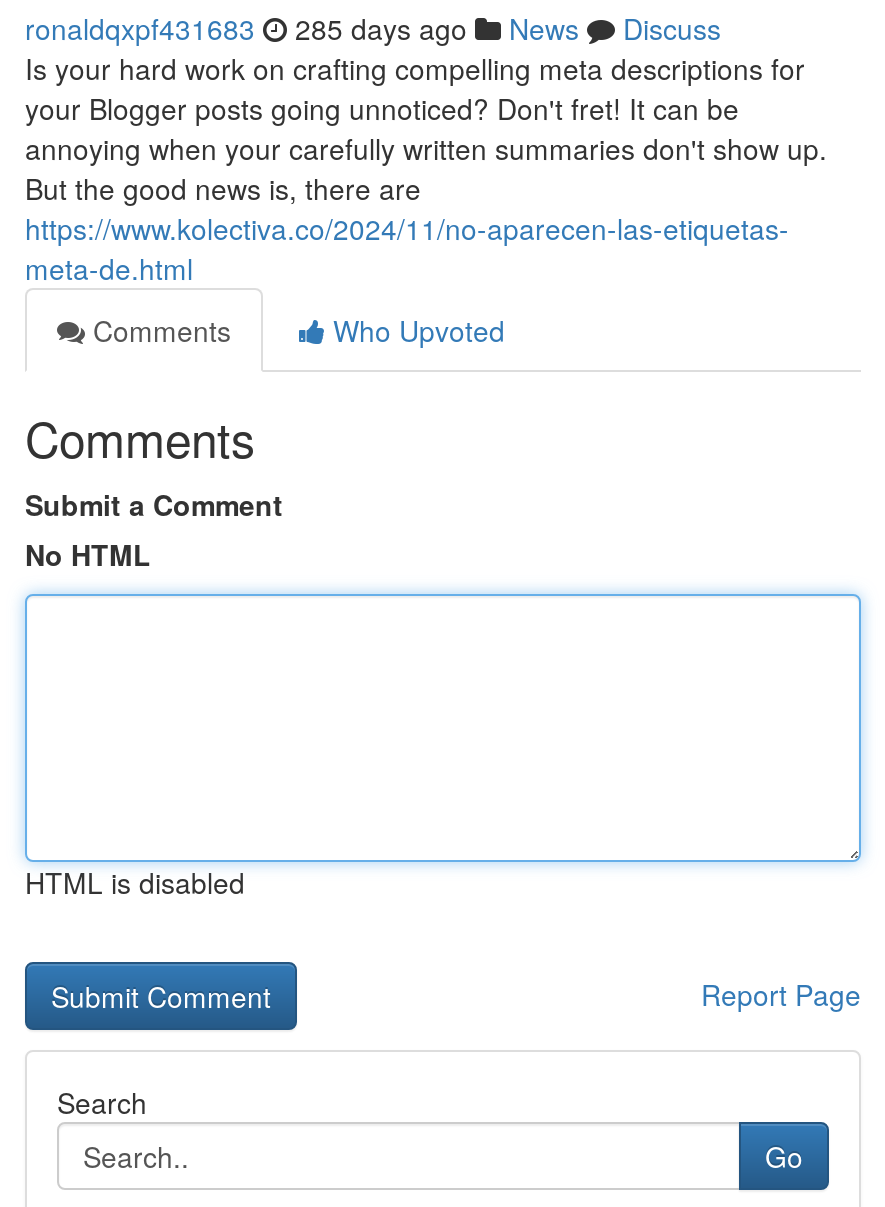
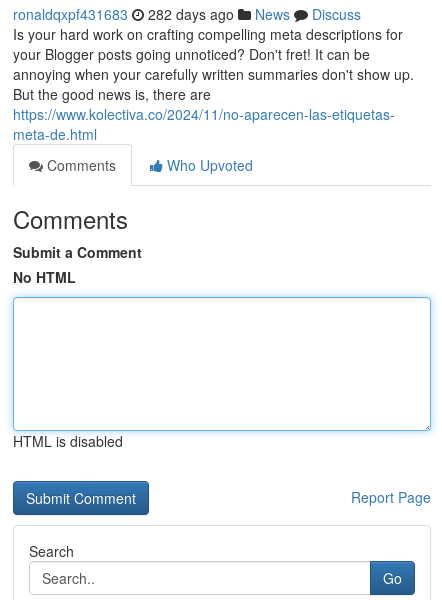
- ronaldqxpf431683 285 days ago News Discuss
+ ronaldqxpf431683 282 days ago News Discuss
